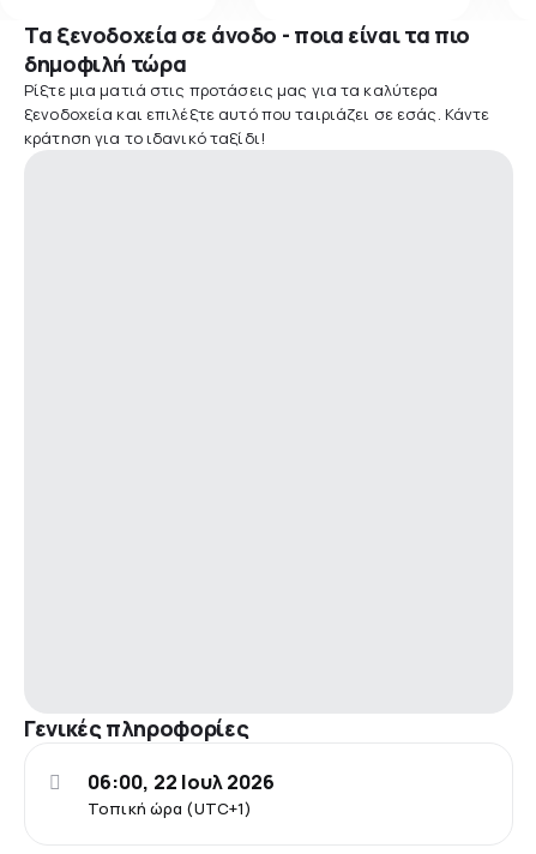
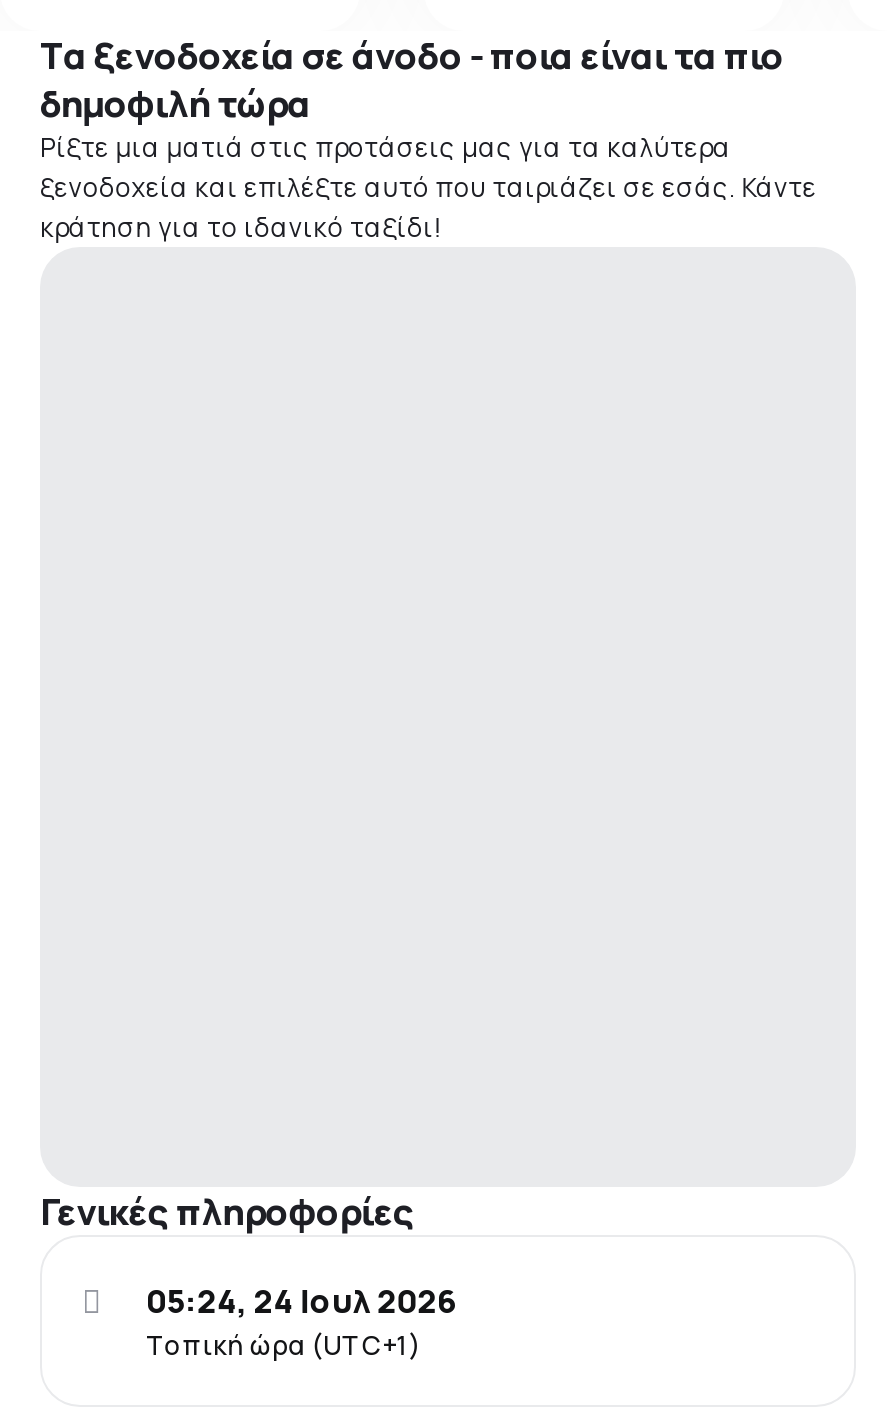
- 06:00, 22 Ιουλ 2026
+ 05:24, 24 Ιουλ 2026
